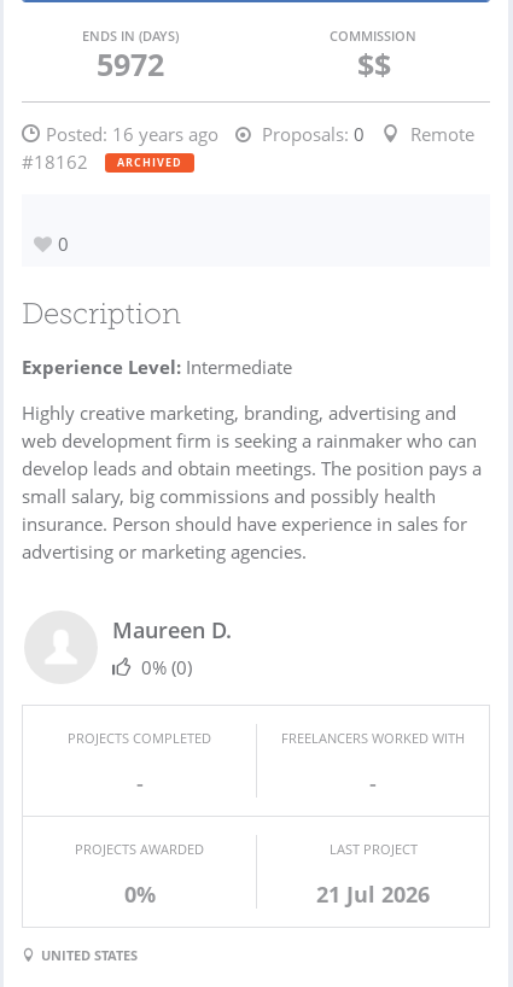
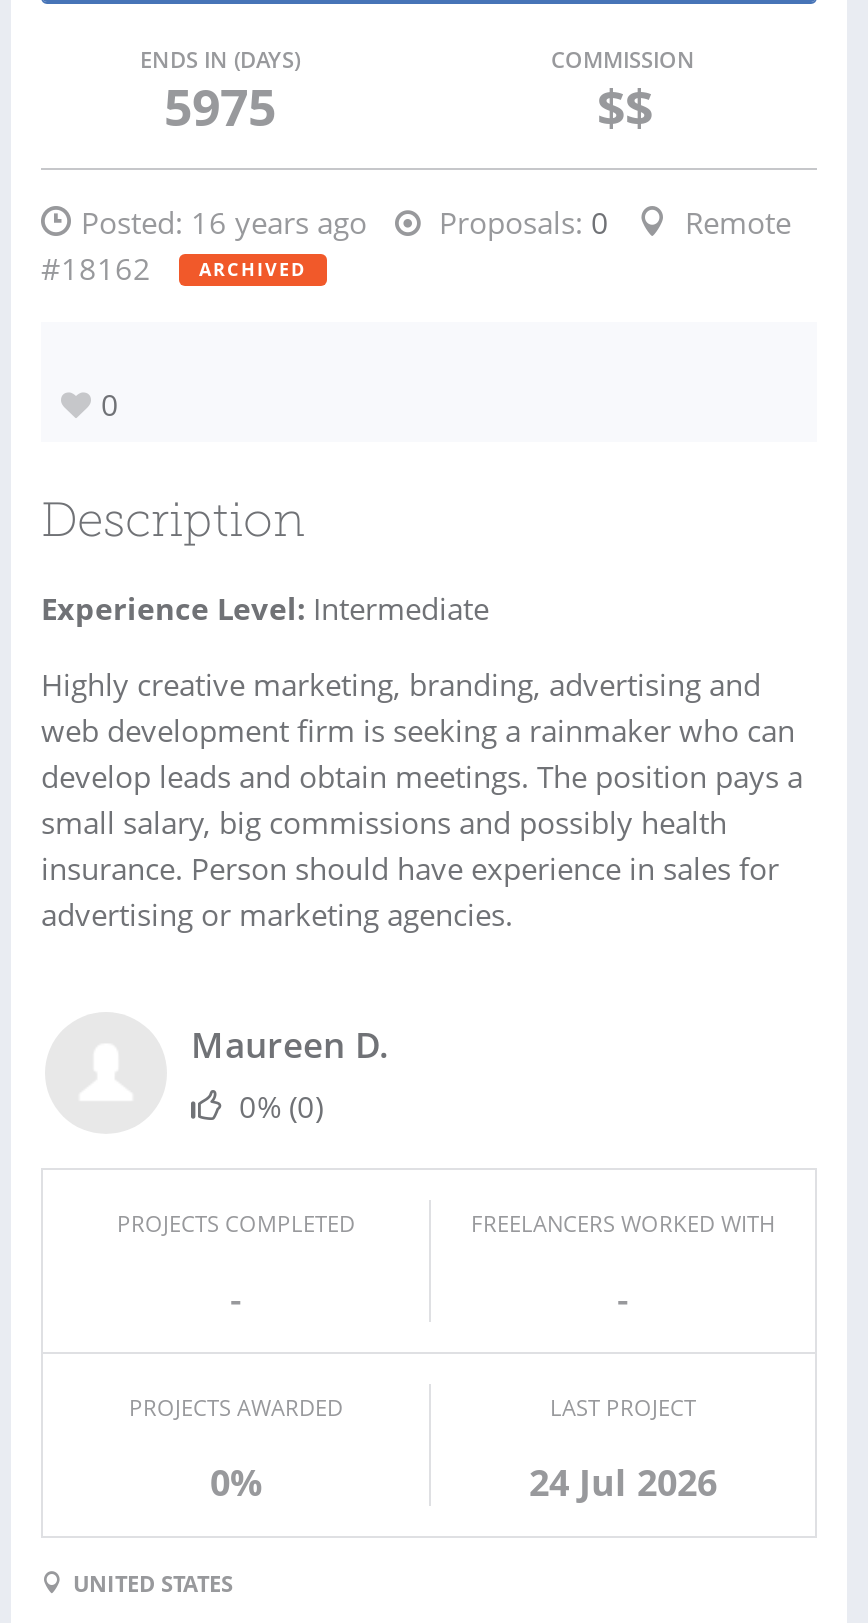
- 5972
+ 5975

- 21 Jul 2026
+ 24 Jul 2026
